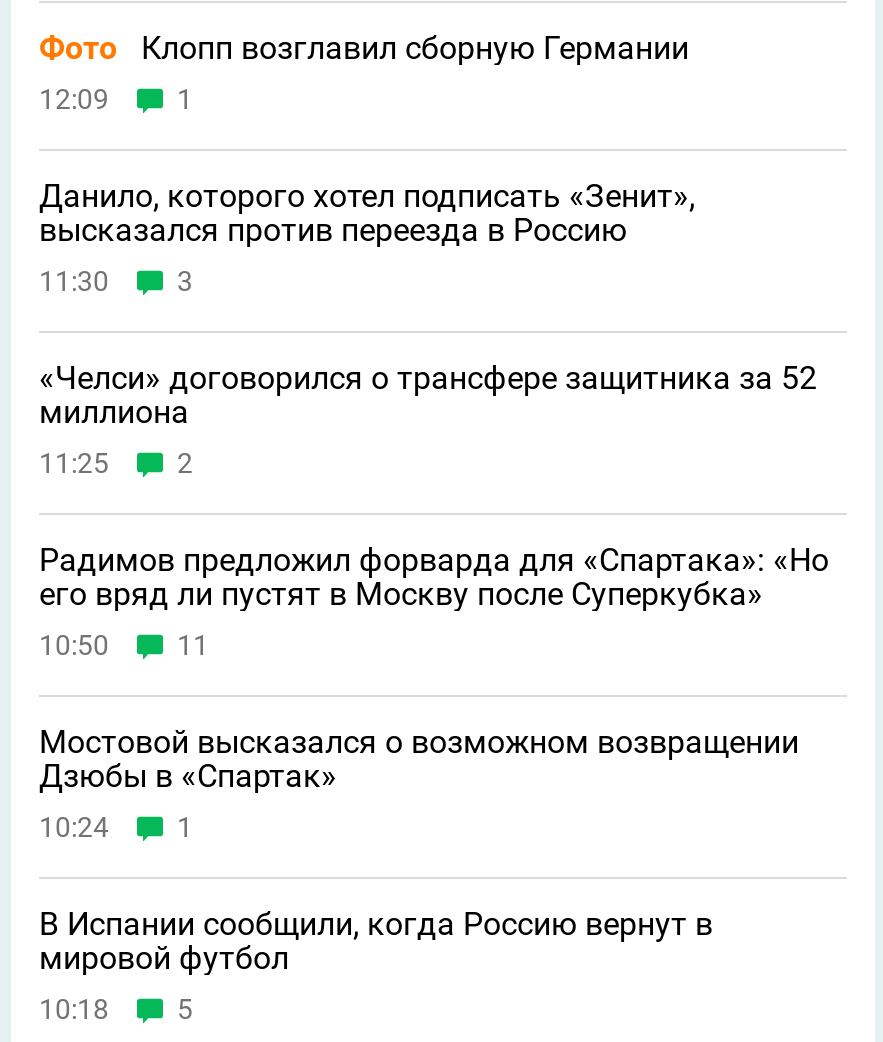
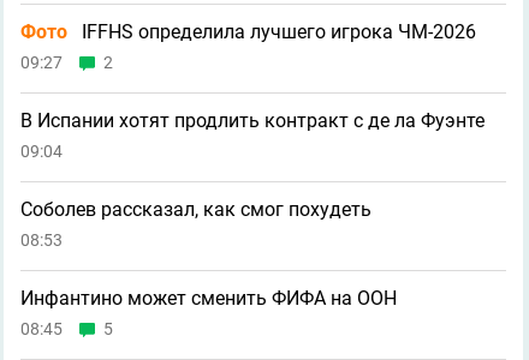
- Клопп возглавил сборную Германии
- 12:09
- 1
- Данило, которого хотел подписать «Зенит»,
- высказался против переезда в Россию
- 11:30
- 3
- «Челси» договорился о трансфере защитника за 52
- миллиона
- 11:25
+ IFFHS определила лучшего игрока ЧМ-2026
+ 09:27

- Радимов предложил форварда для «Спартака»: «Но
- его вряд ли пустят в Москву после Суперкубка»
- 10:50
- 11
+ В Испании хотят продлить контракт с де ла Фуэнте
+ 09:04

- Мостовой высказался о возможном возвращении
- Дзюбы в «Спартак»
- 10:24
- 1
+ Соболев рассказал, как смог похудеть
+ 08:53

- В Испании сообщили, когда Россию вернут в
- мировой футбол
- 10:18
+ Инфантино может сменить ФИФА на ООН
+ 08:45
